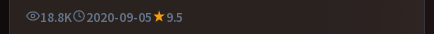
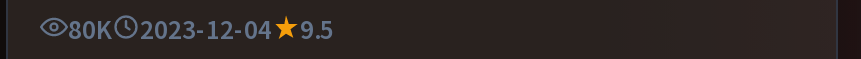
- 18.8K
- 2020-09-05
+ 80K
+ 2023-12-04
